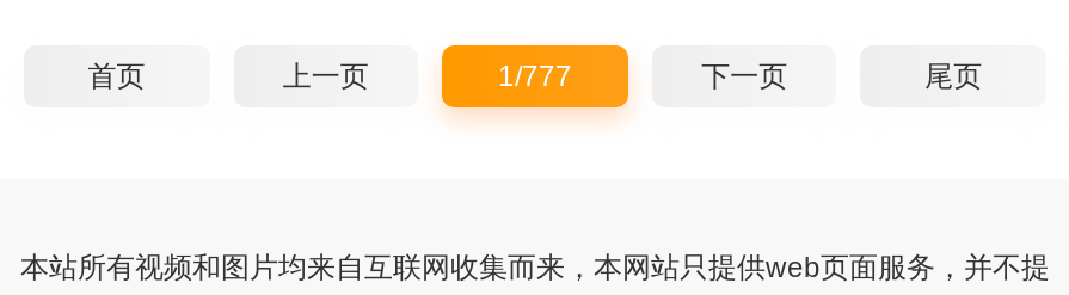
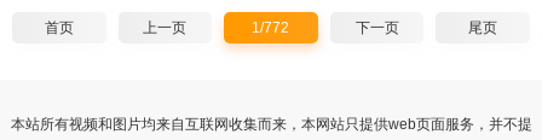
- 1/777
+ 1/772
